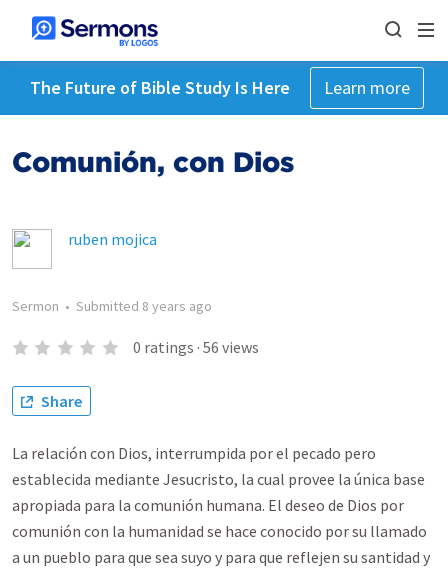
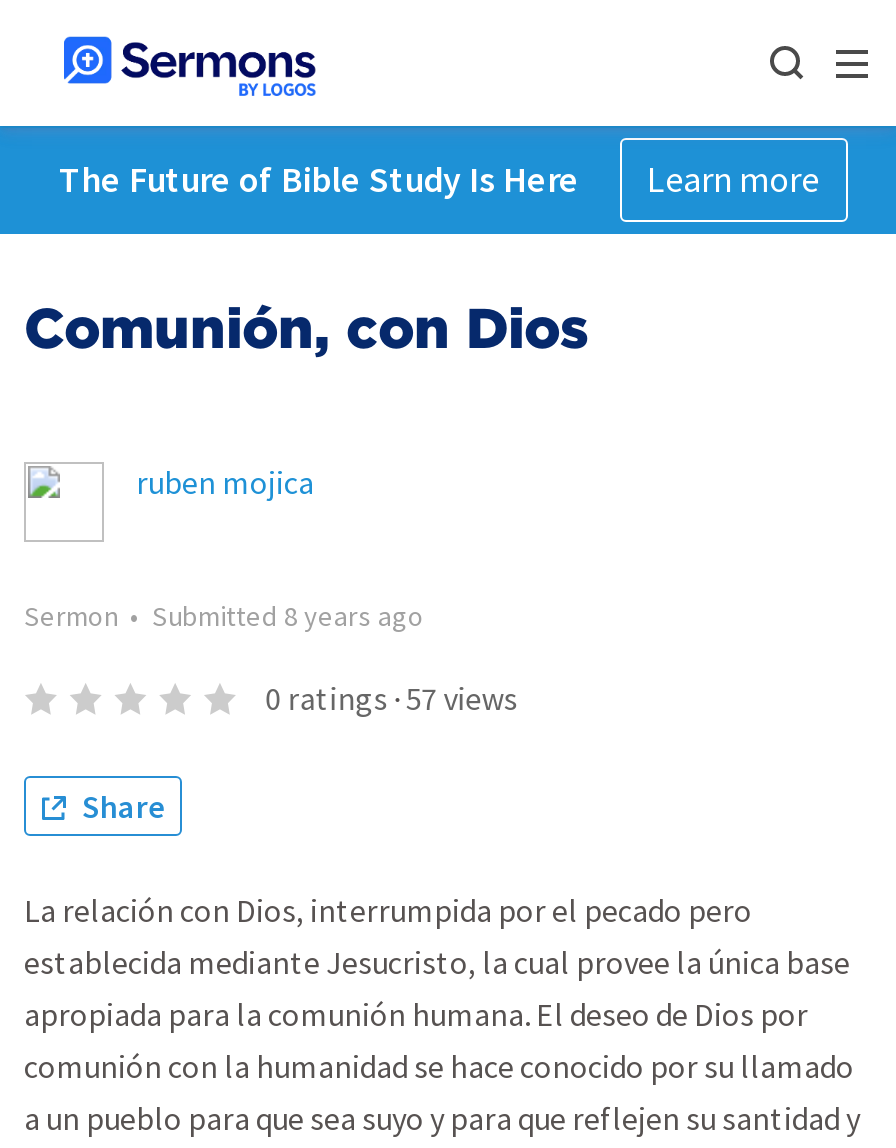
- 0 ratings · 56 views
+ 0 ratings · 57 views
